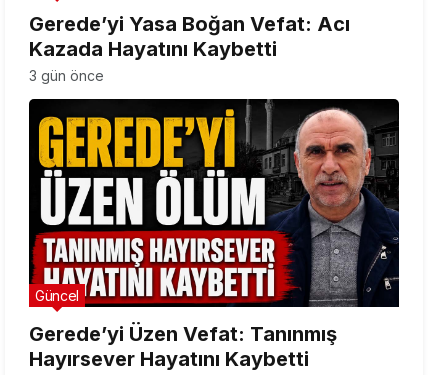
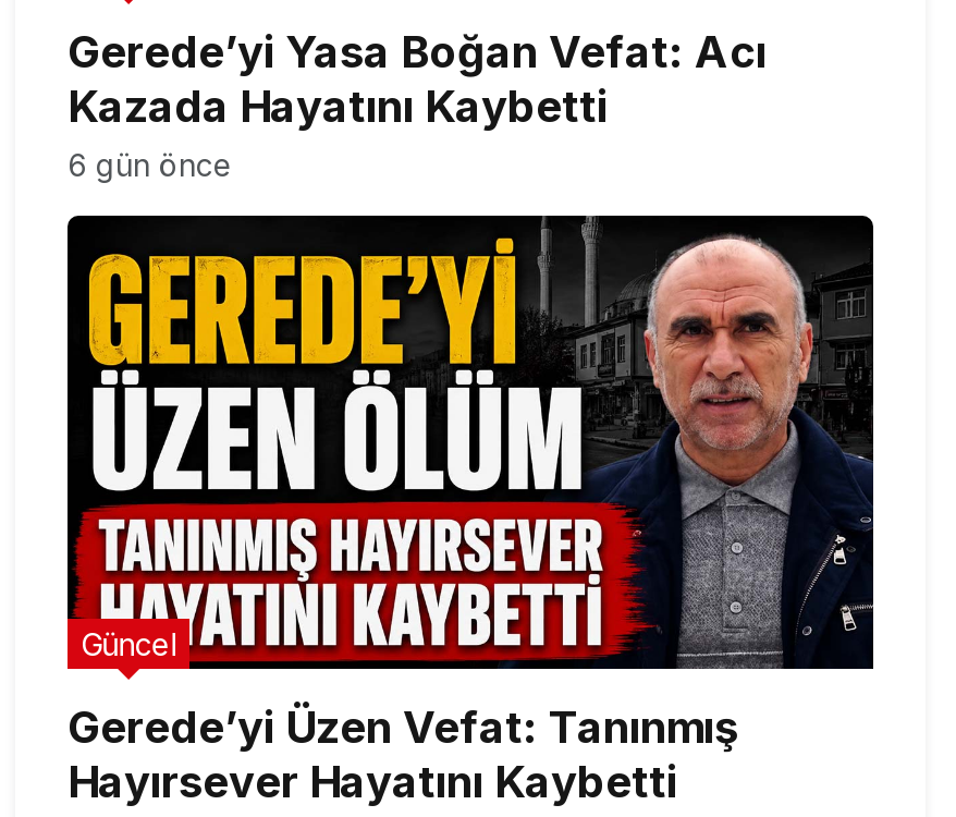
- 3 gün önce
+ 6 gün önce
